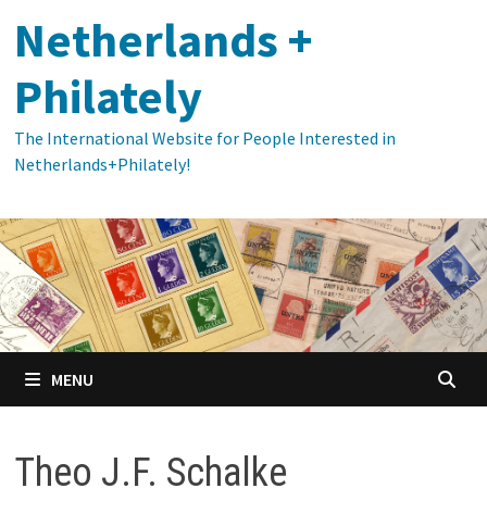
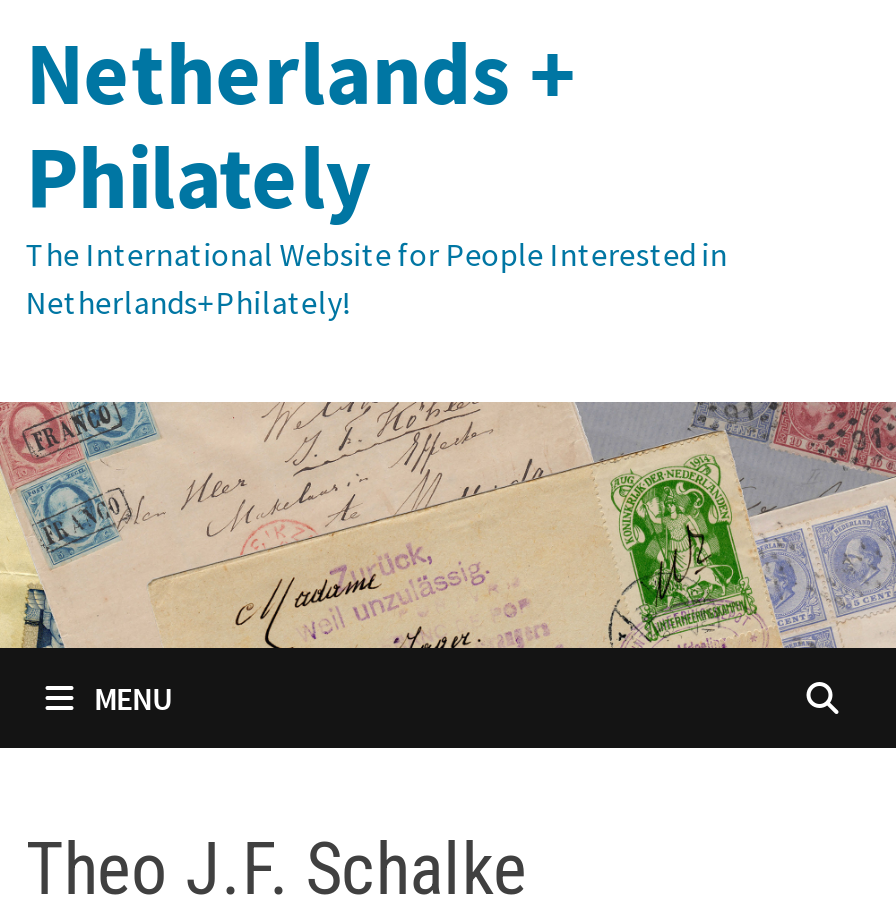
- [image]
+ [image]
